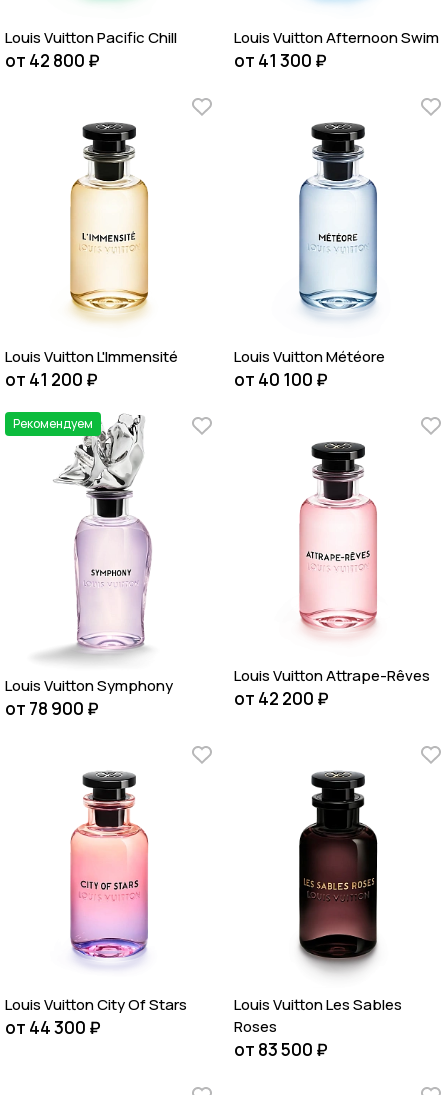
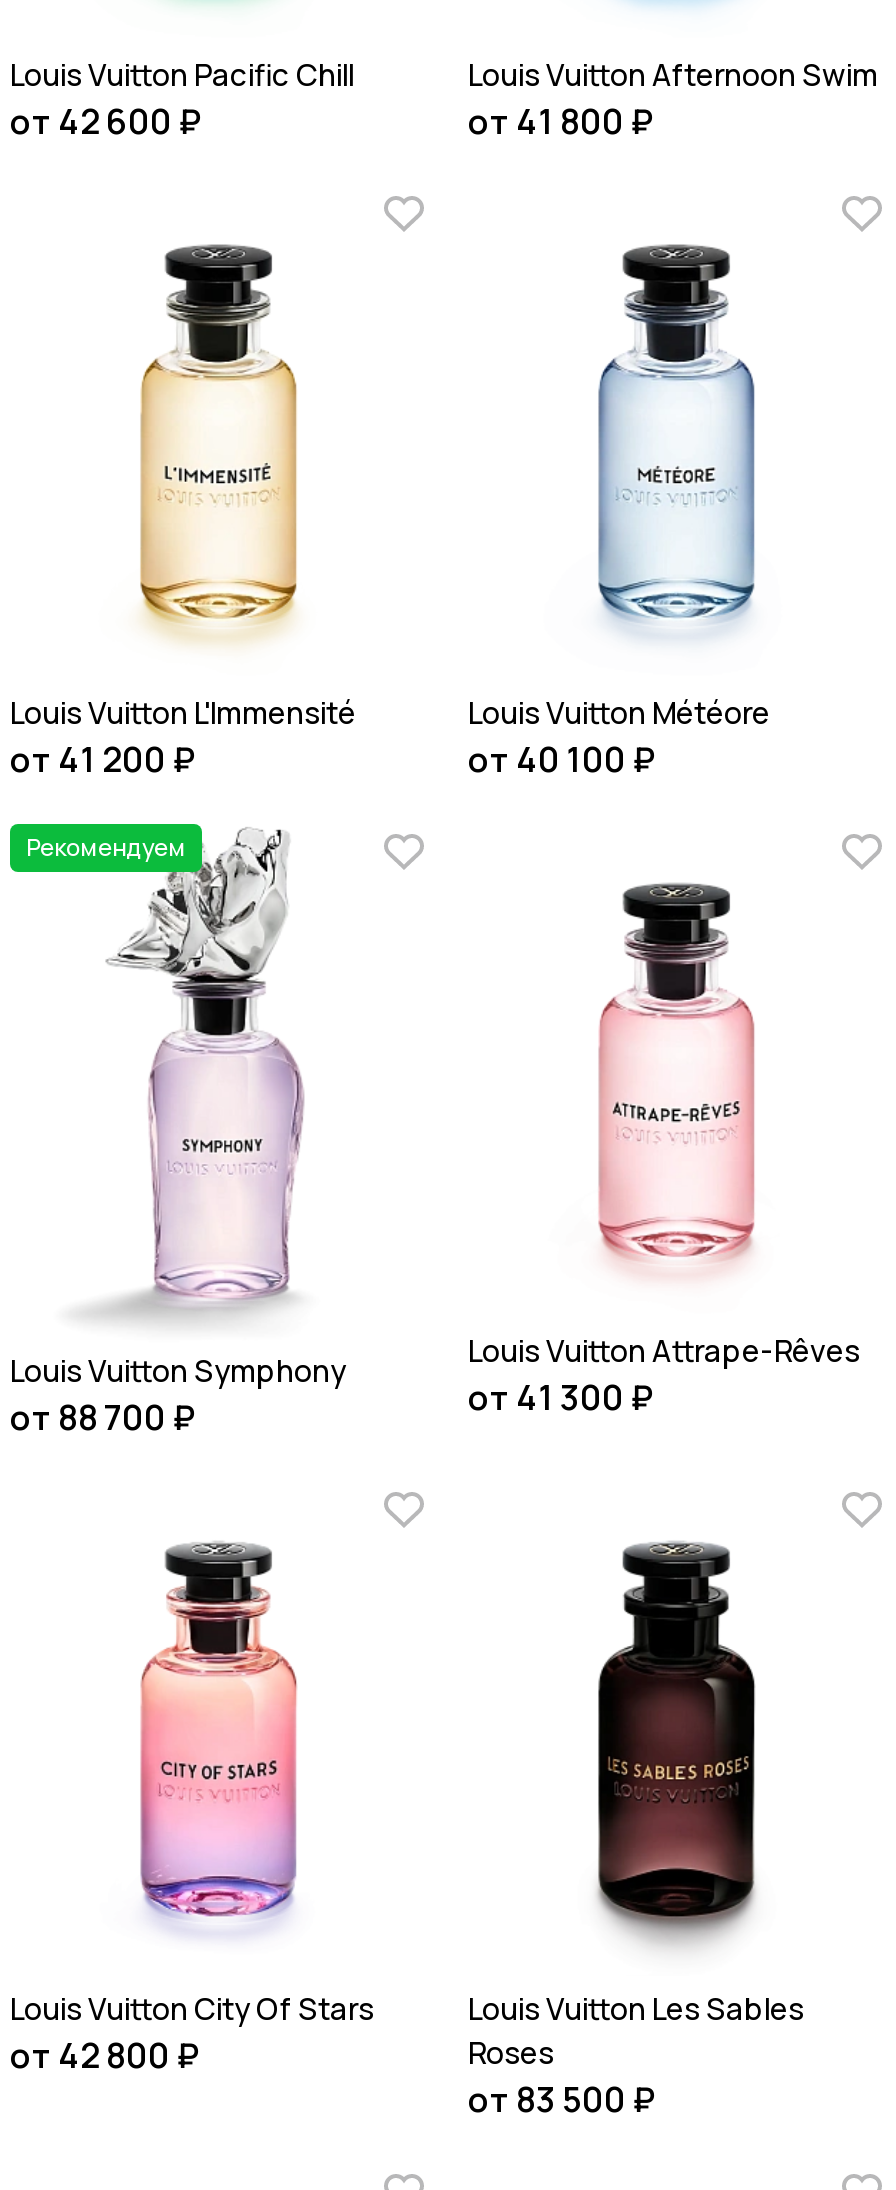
- от 42 800 ₽
+ от 42 600 ₽

- от 41 300 ₽
+ от 41 800 ₽

- от 42 200 ₽
+ от 41 300 ₽

- от 78 900 ₽
+ от 88 700 ₽

- от 44 300 ₽
+ от 42 800 ₽
